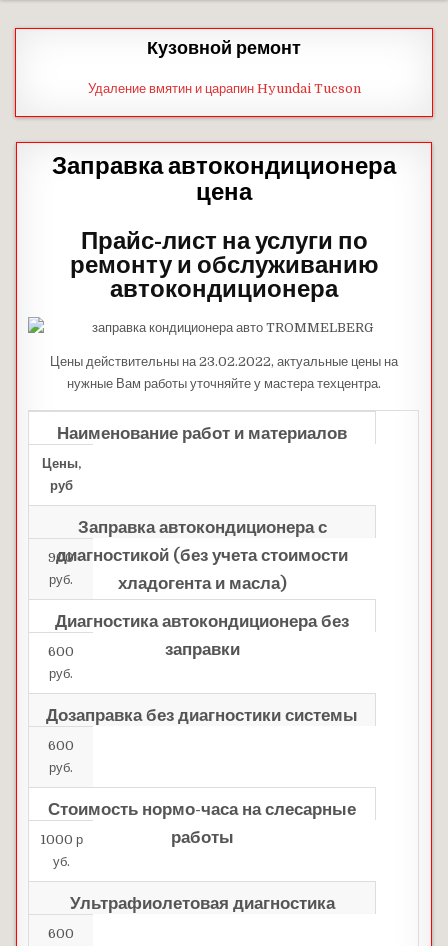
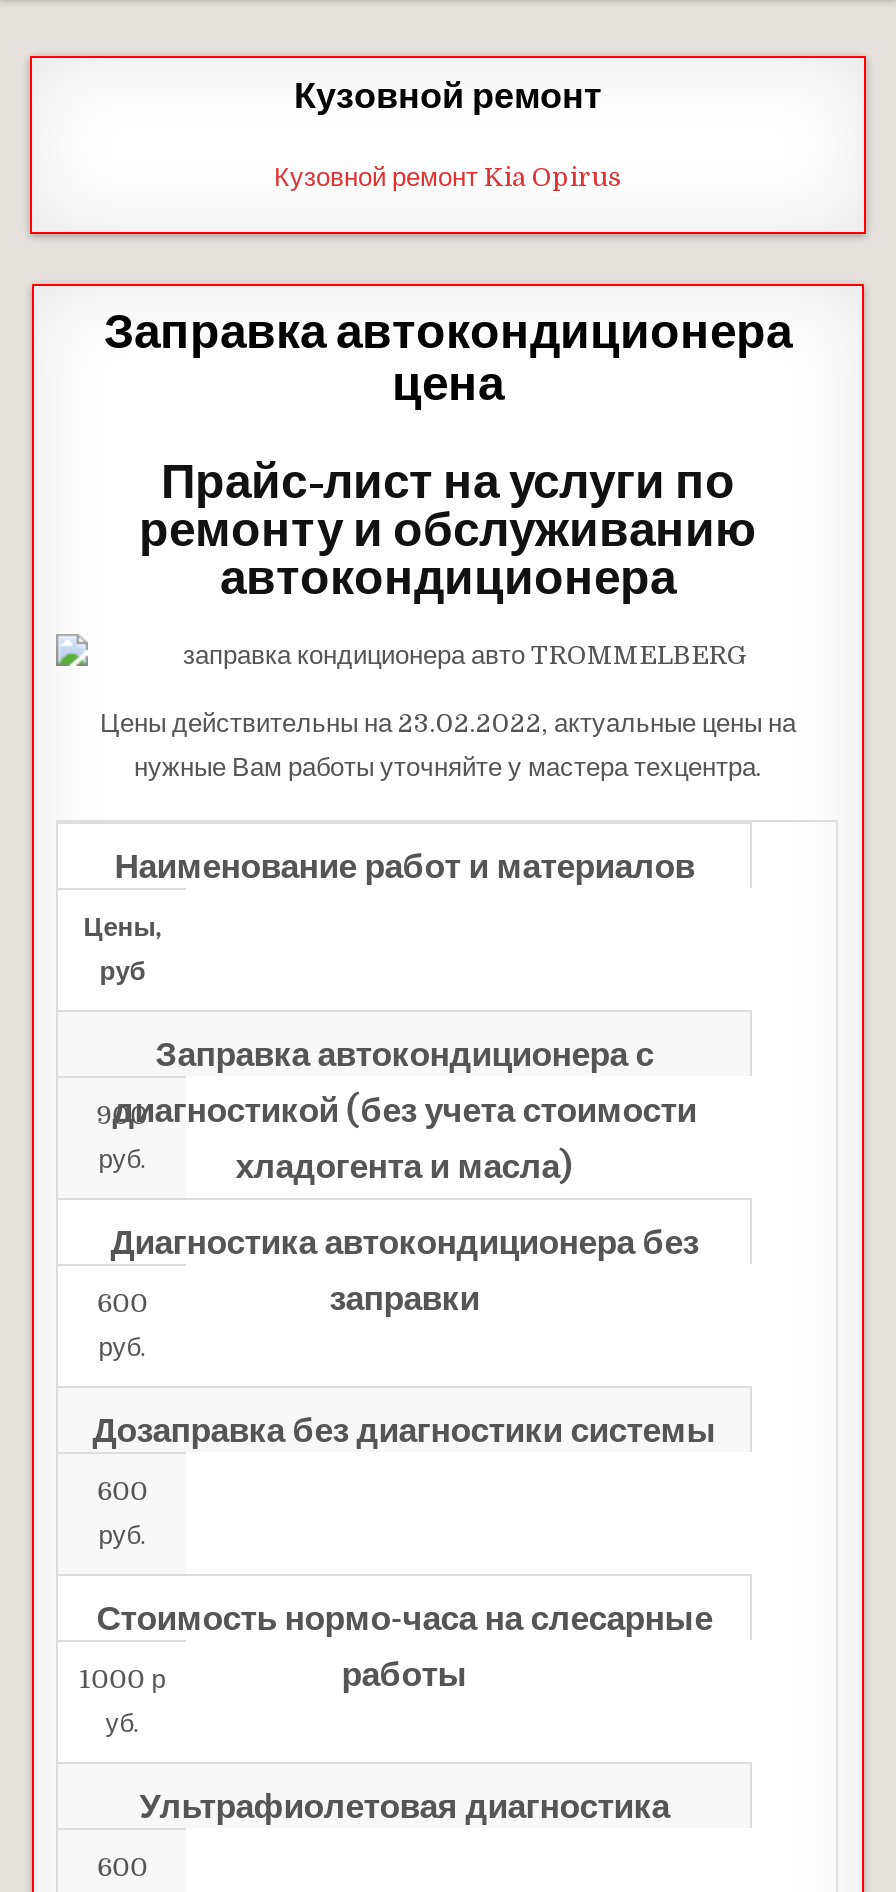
- Удаление вмятин и царапин Hyundai Tucson
+ Кузовной ремонт Kia Opirus
